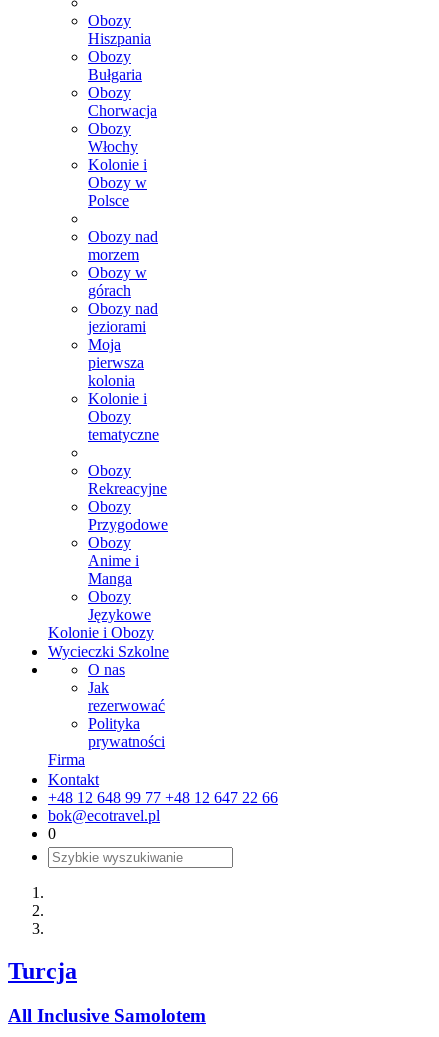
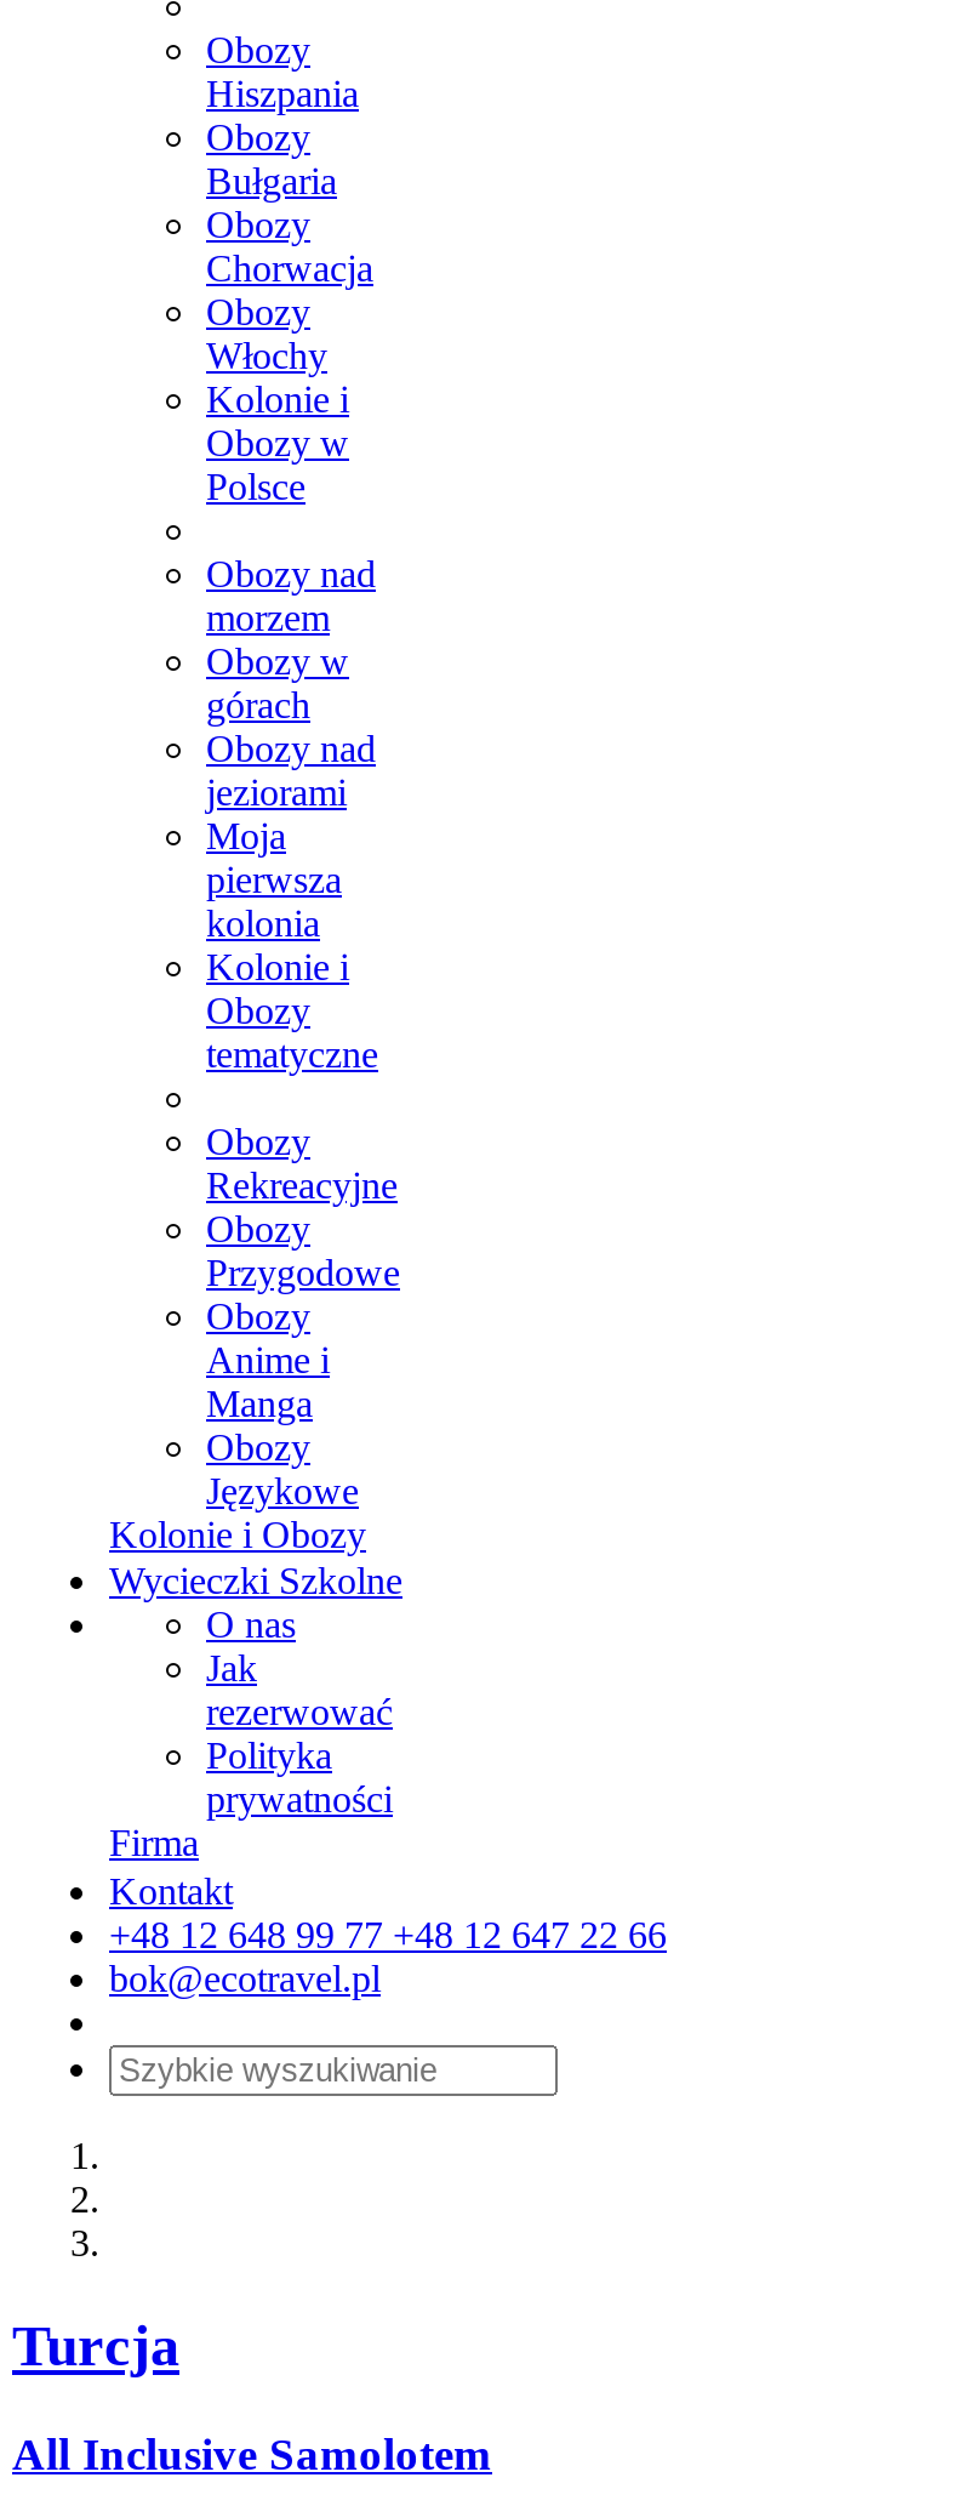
- 0
